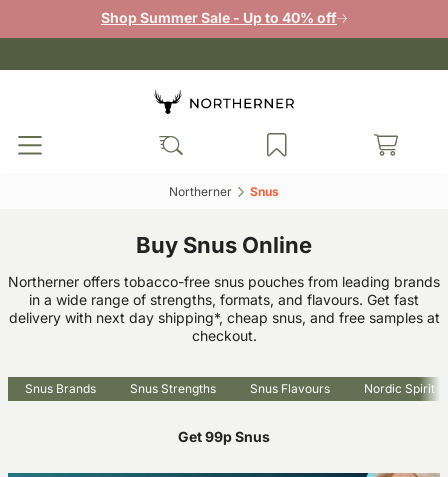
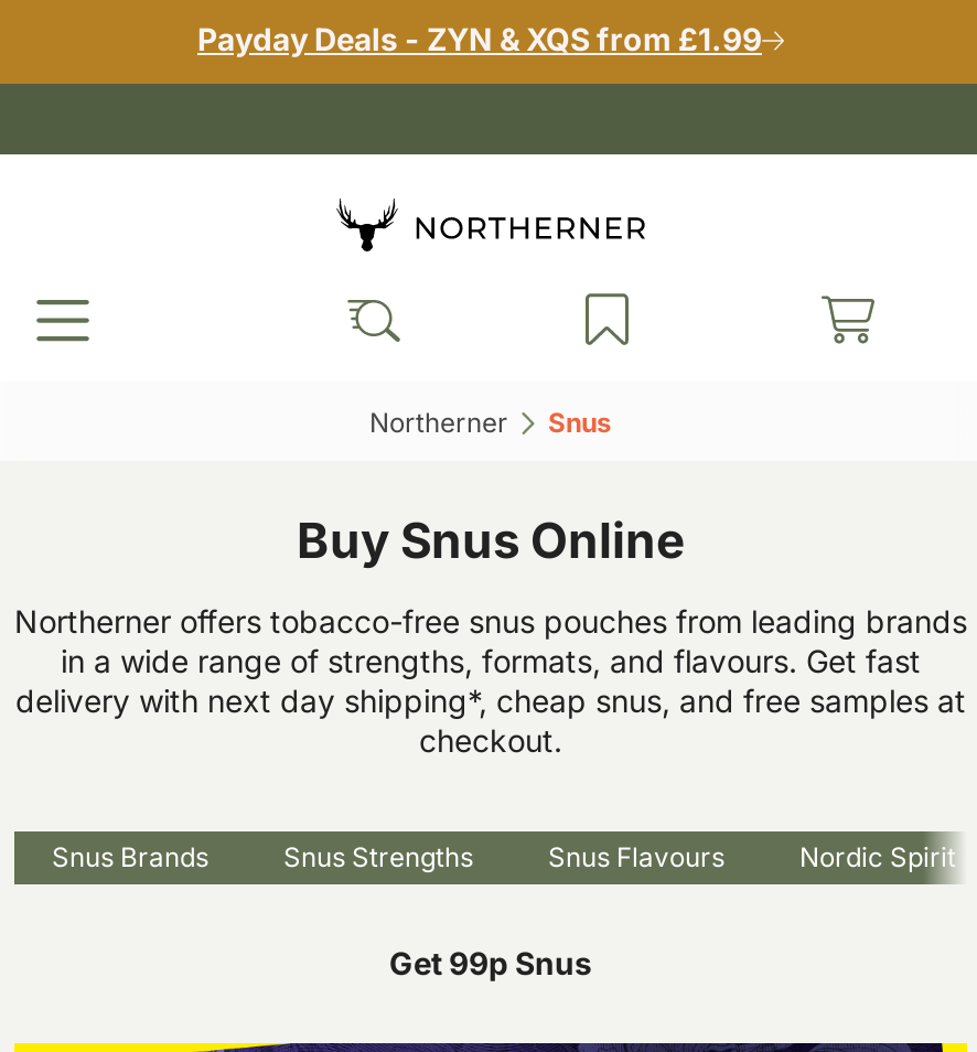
- Shop Summer Sale - Up to 40% off
+ Payday Deals - ZYN & XQS from £1.99
